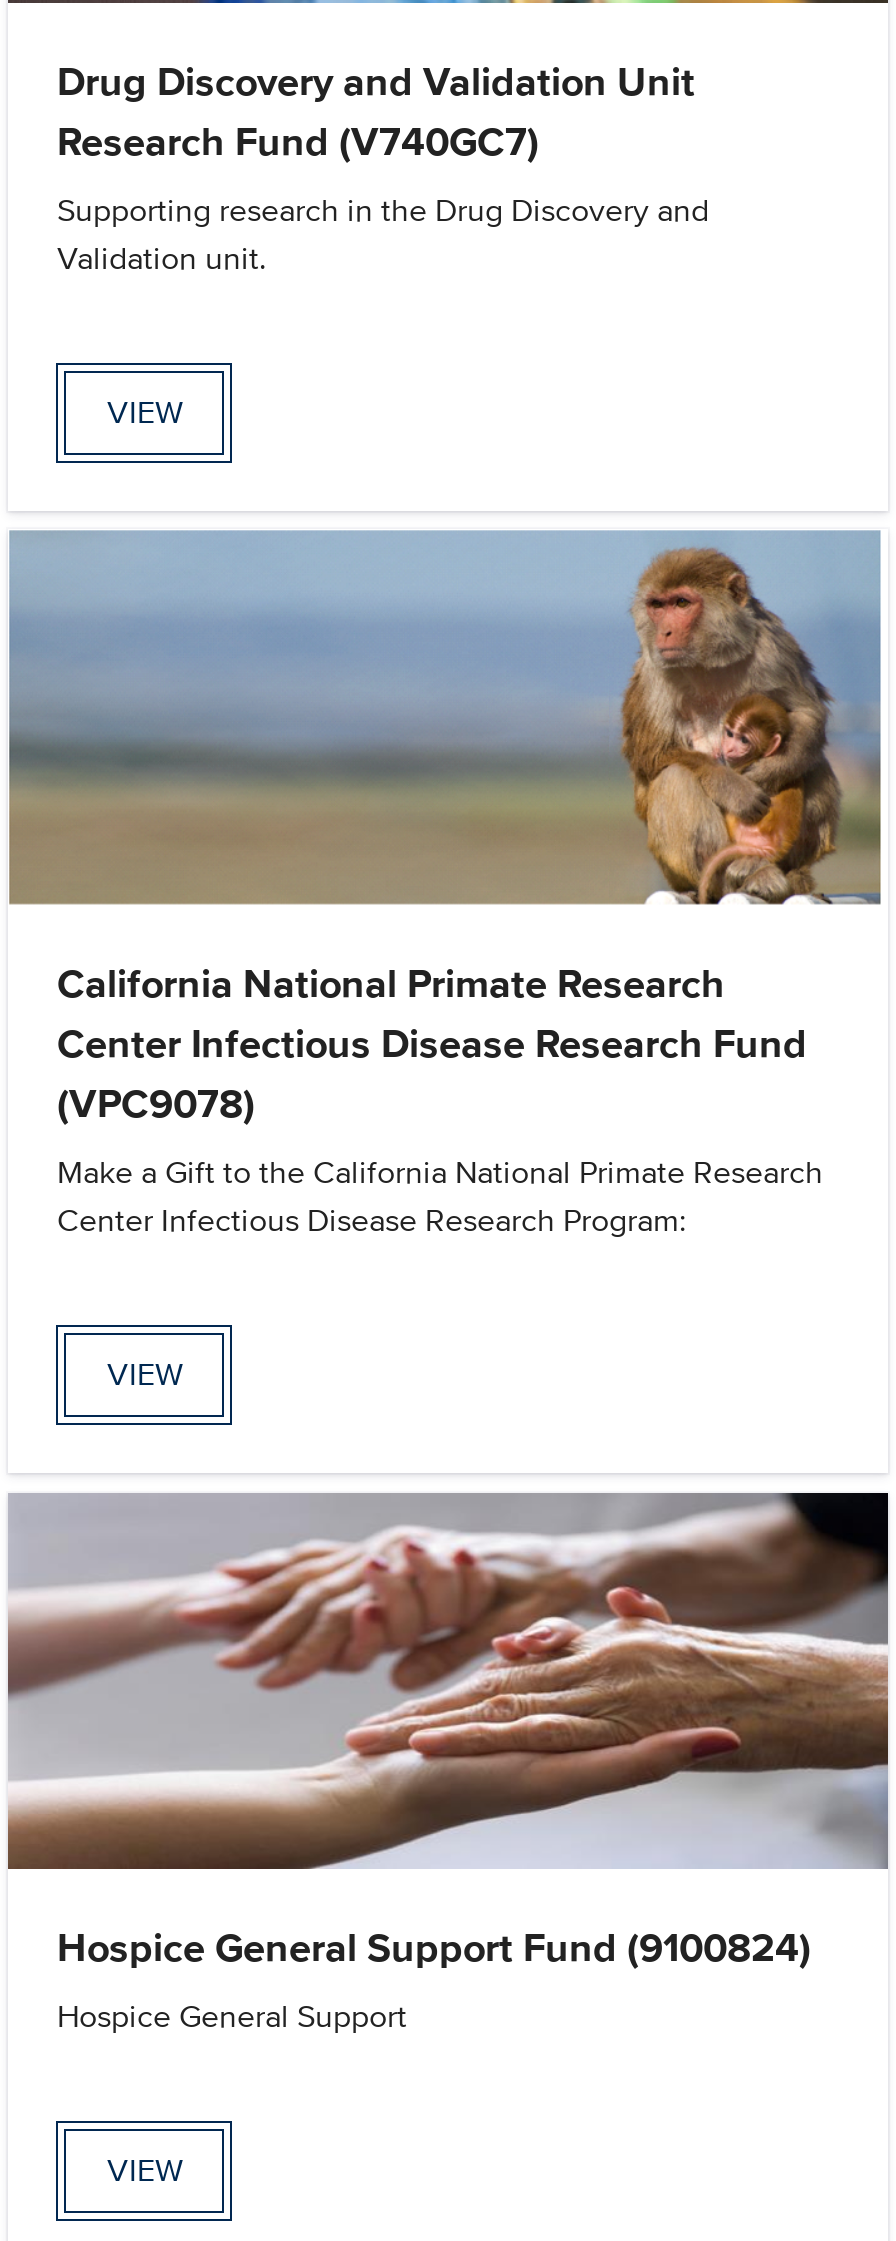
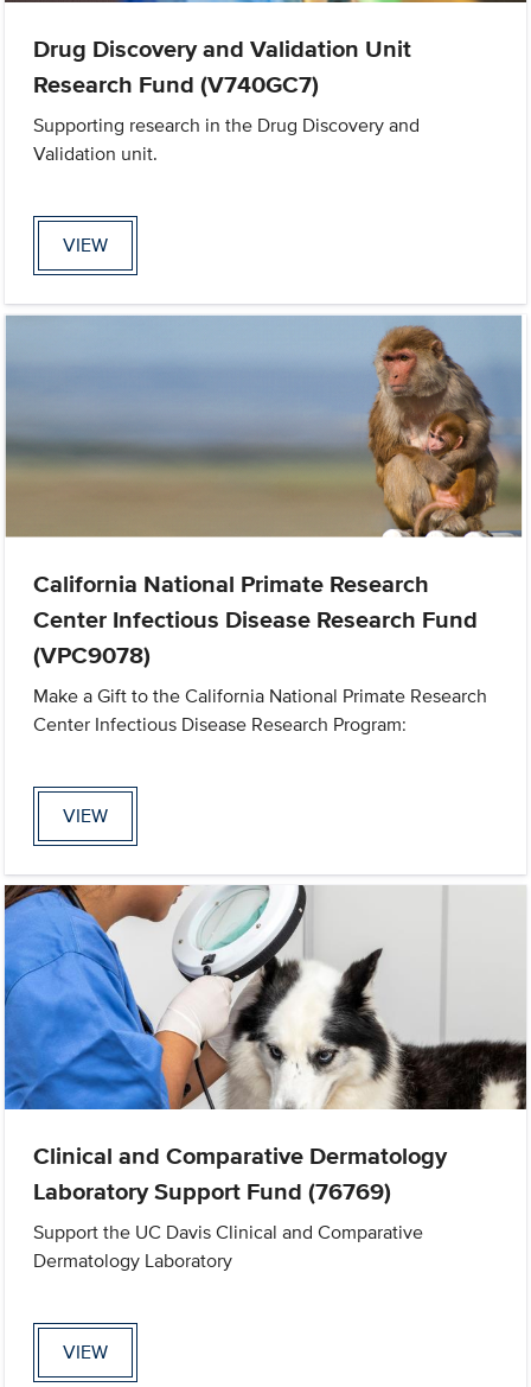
- [image]
- Hospice General Support Fund (9100824)
- Hospice General Support
+ [image]
+ Clinical and Comparative Dermatology
+ Laboratory Support Fund (76769)
+ Support the UC Davis Clinical and Comparative
+ Dermatology Laboratory
